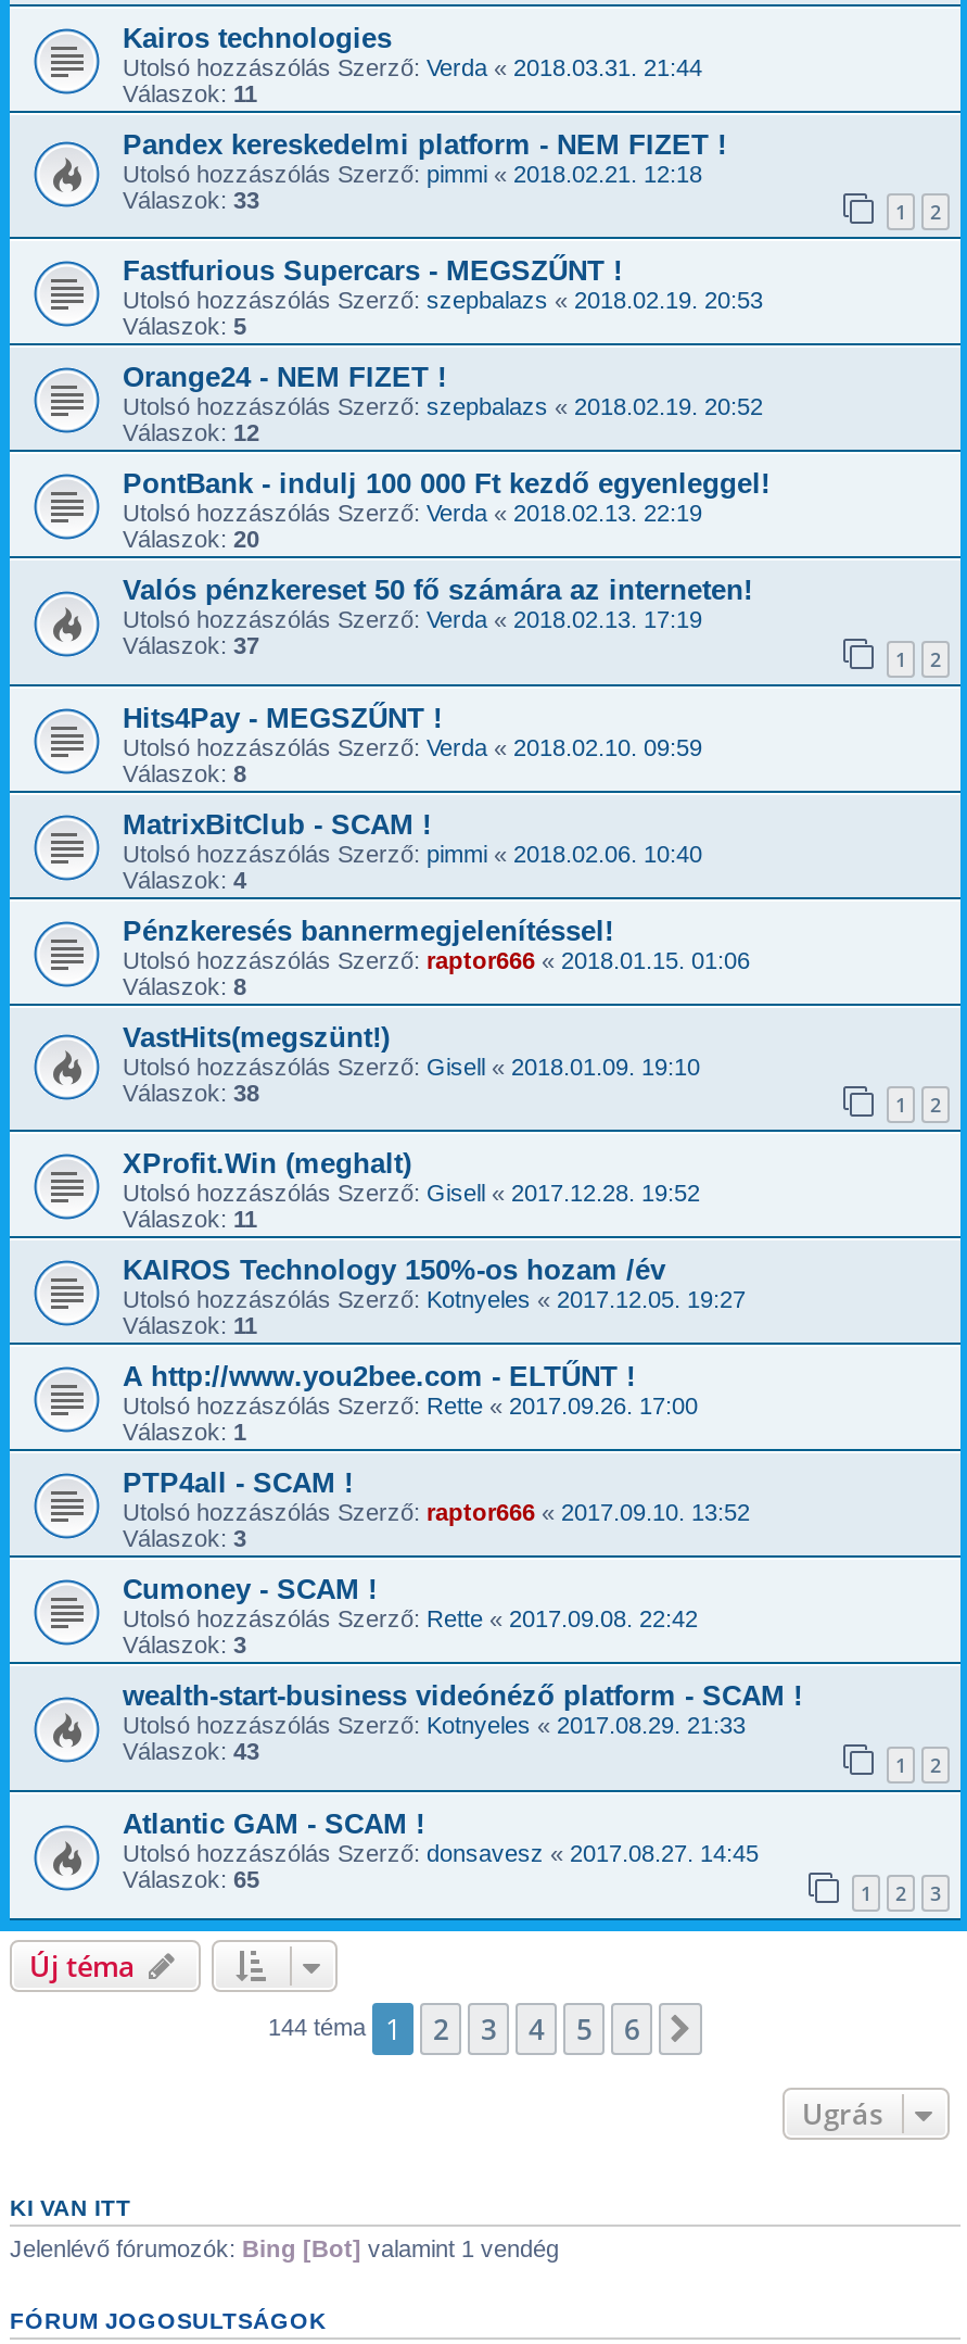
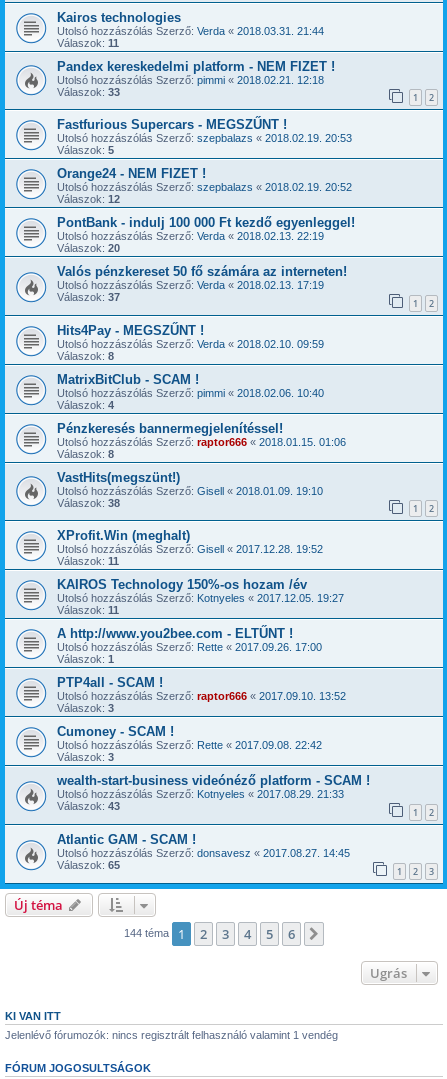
- Jelenlévő fórumozók: Bing [Bot] valamint 1 vendég
+ Jelenlévő fórumozók: nincs regisztrált felhasználó valamint 1 vendég
